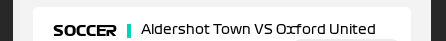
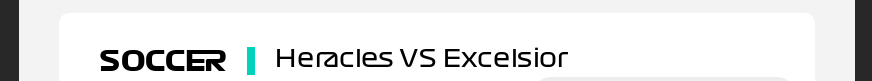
- Aldershot Town VS Oxford United
+ Heracles VS Excelsior
